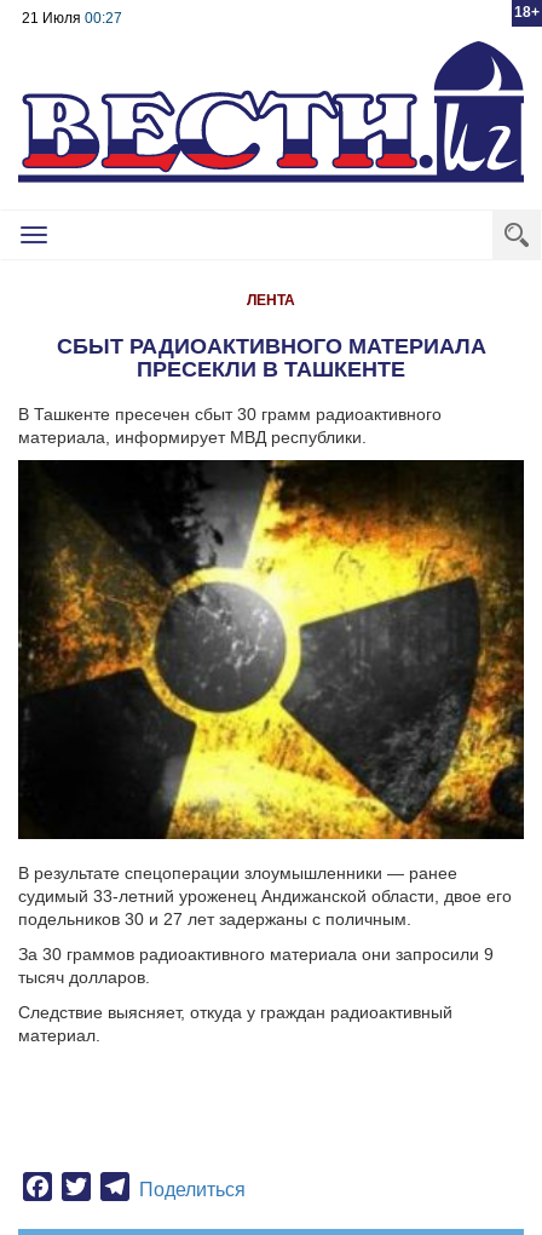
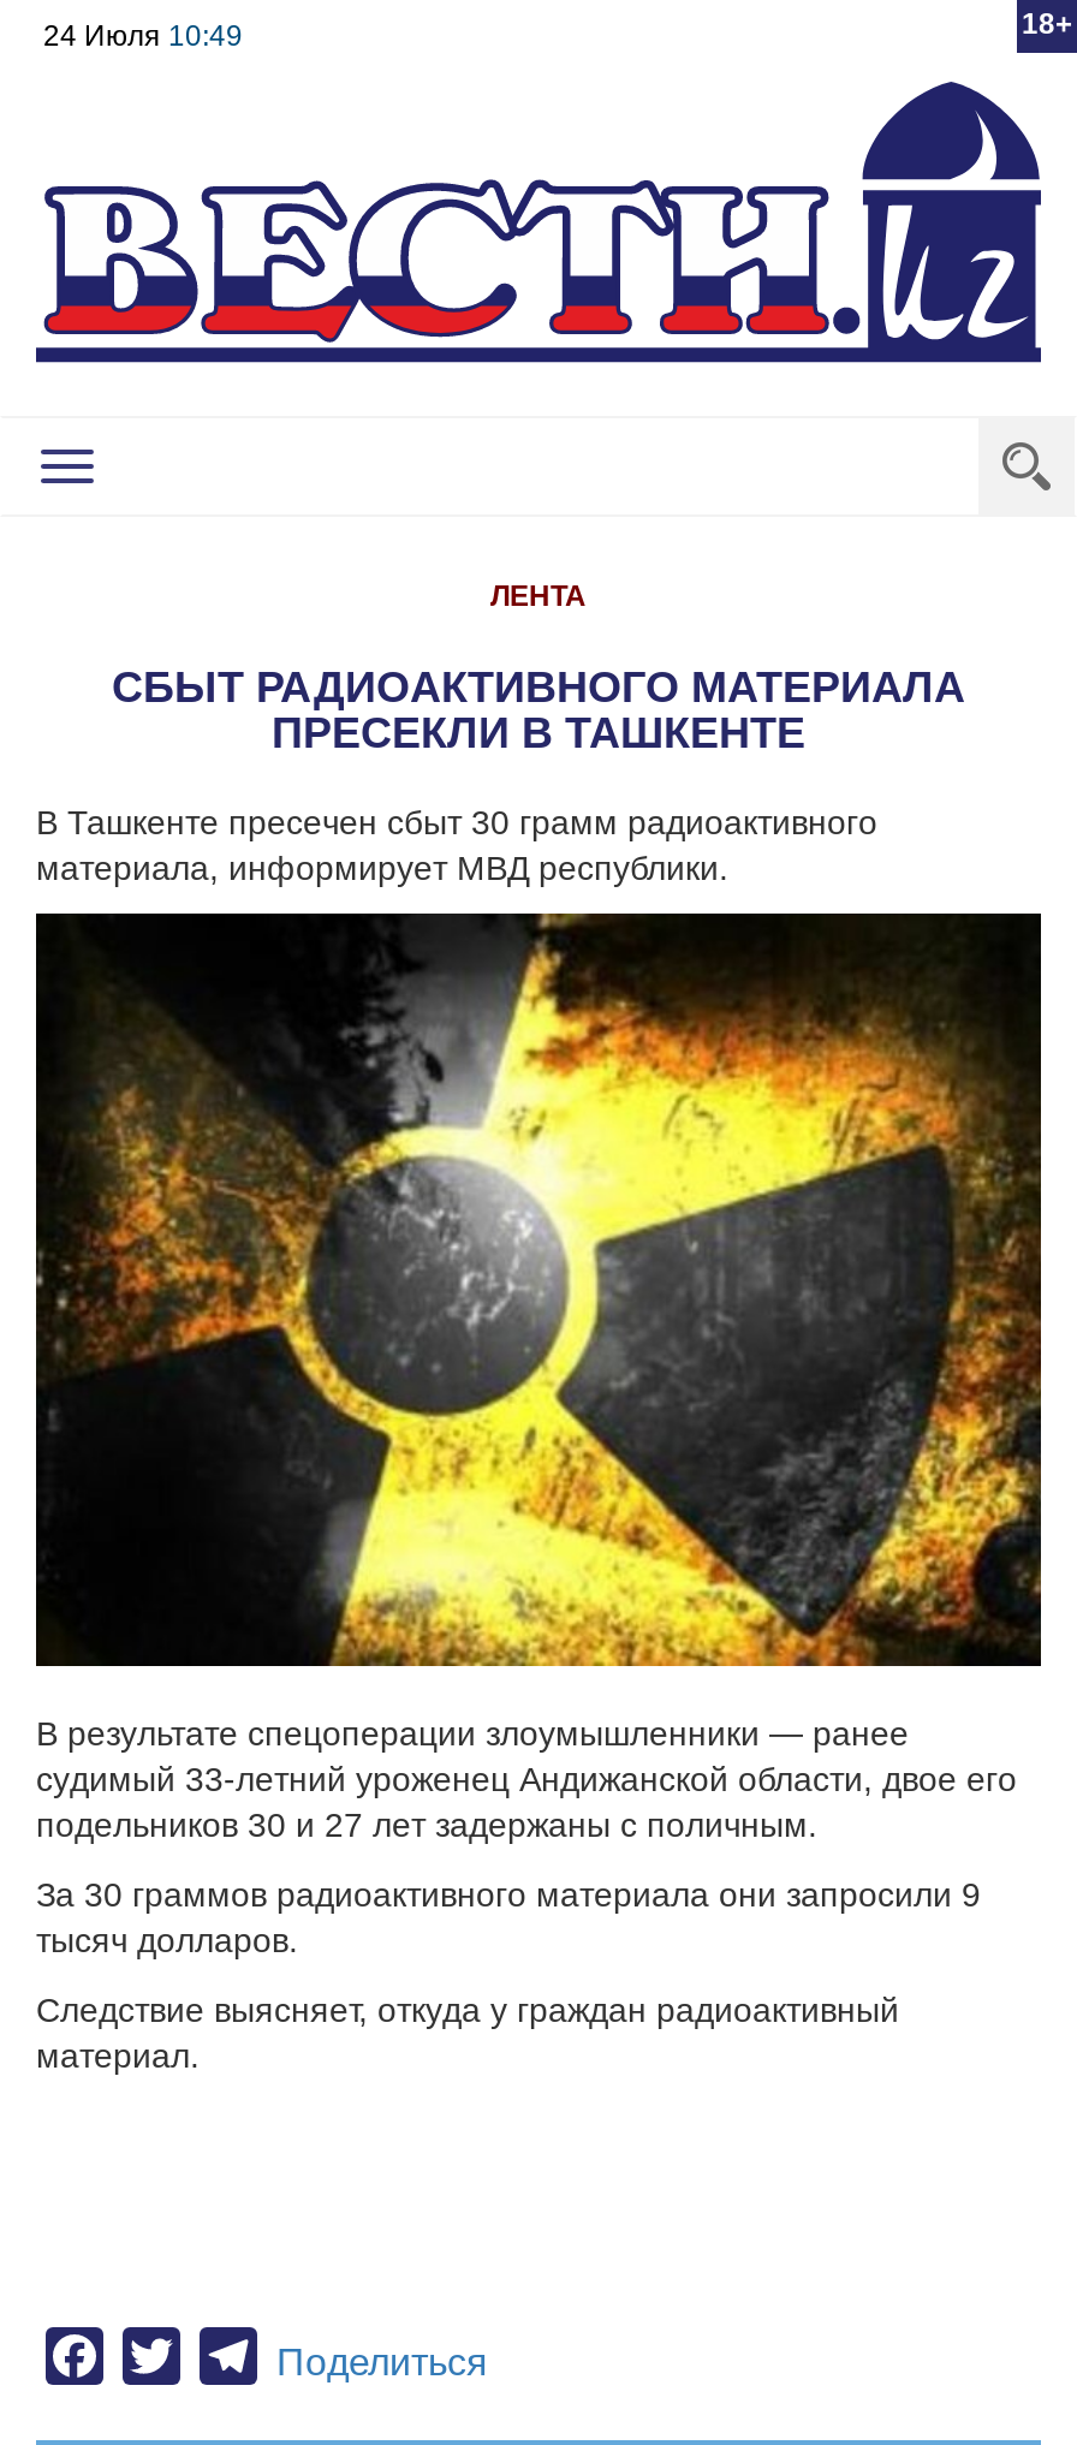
- 21 Июля 00:27
+ 24 Июля 10:49
